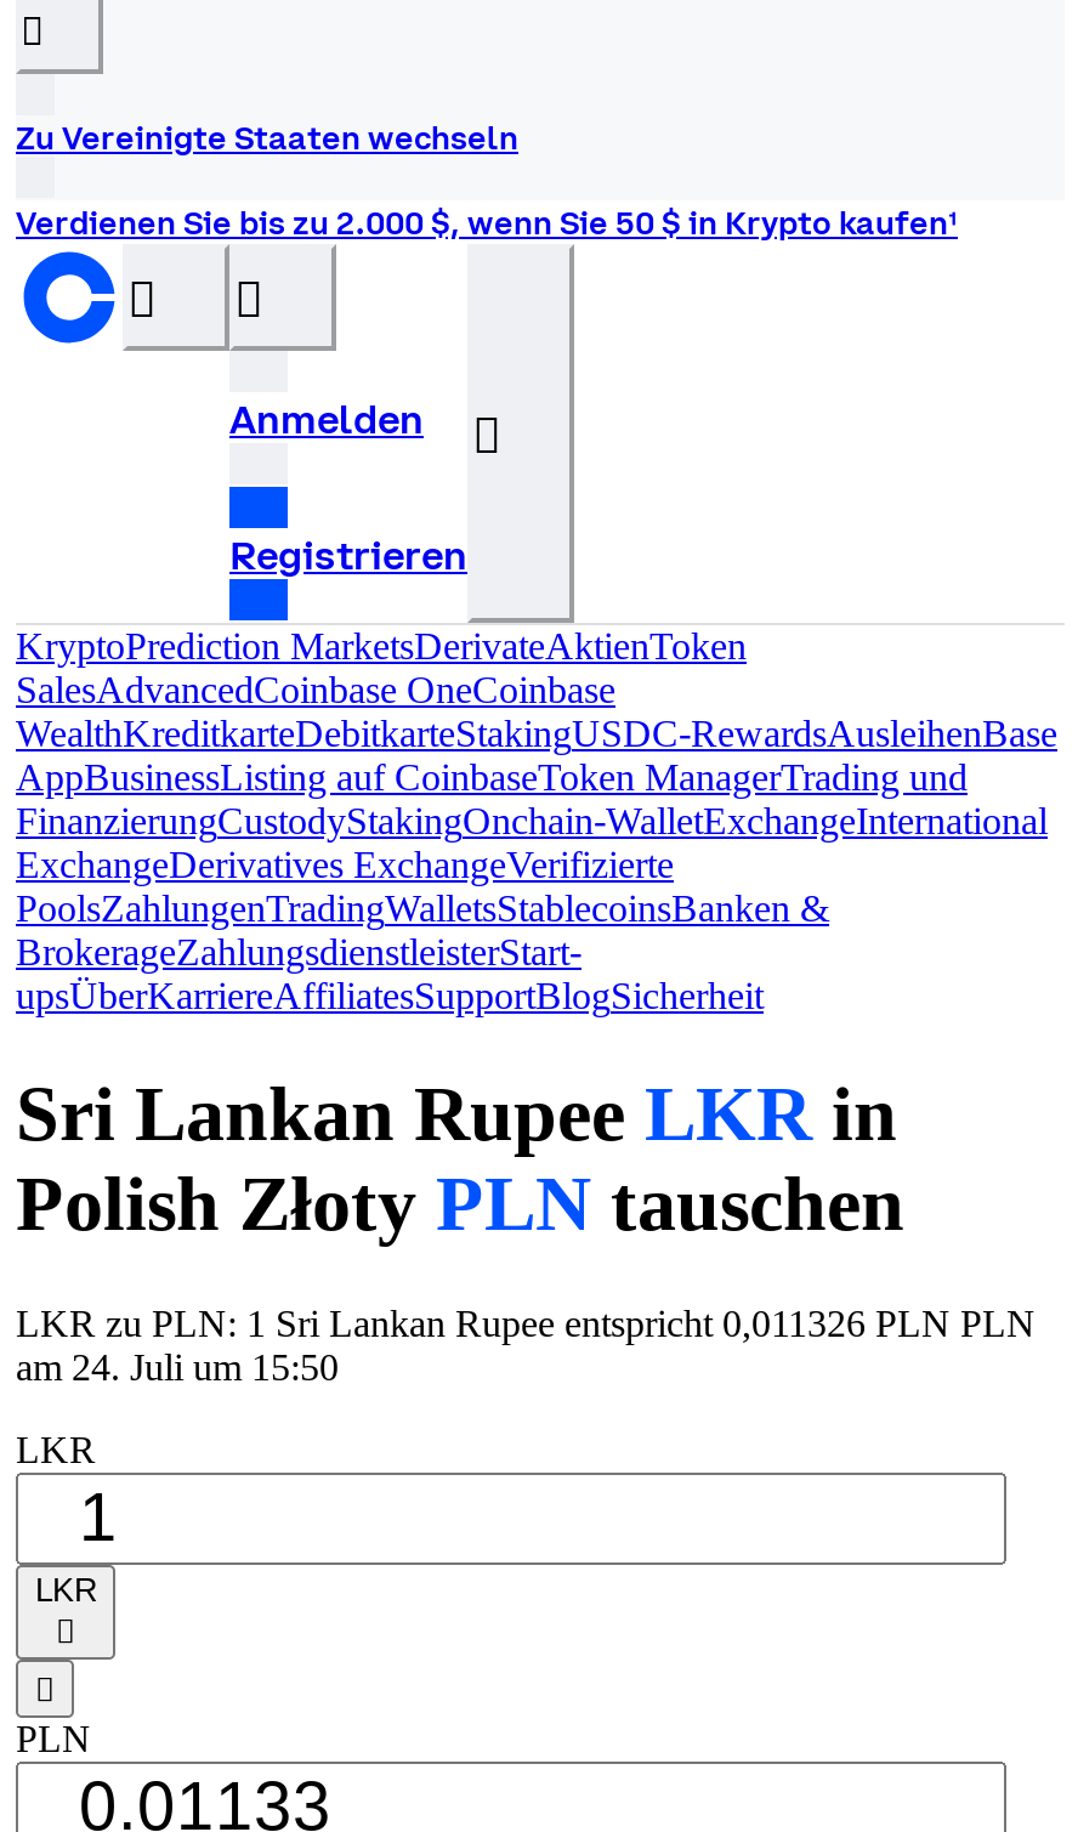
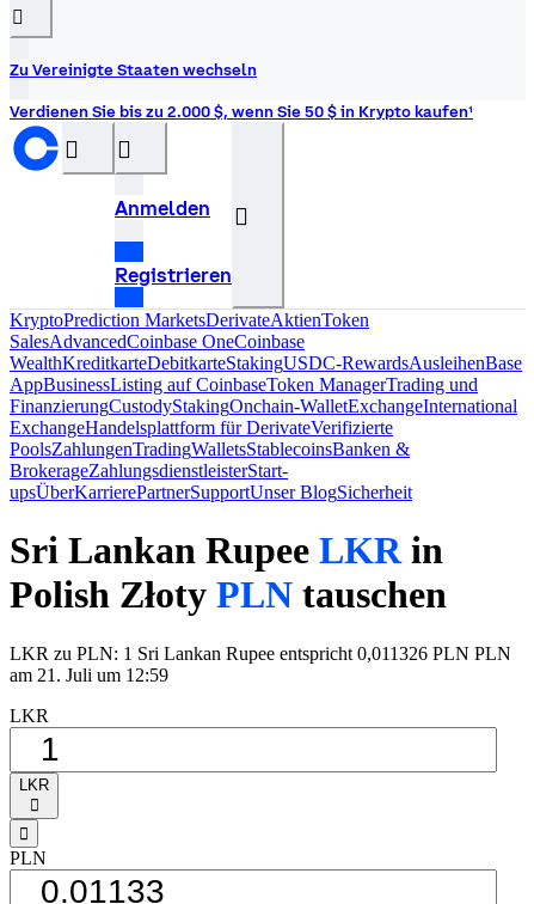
- ExchangeDerivatives ExchangeVerifizierte
+ ExchangeHandelsplattform für DerivateVerifizierte

- upsÜberKarriereAffiliatesSupportBlogSicherheit
+ upsÜberKarrierePartnerSupportUnser BlogSicherheit

- am 24. Juli um 15:50
+ am 21. Juli um 12:59
